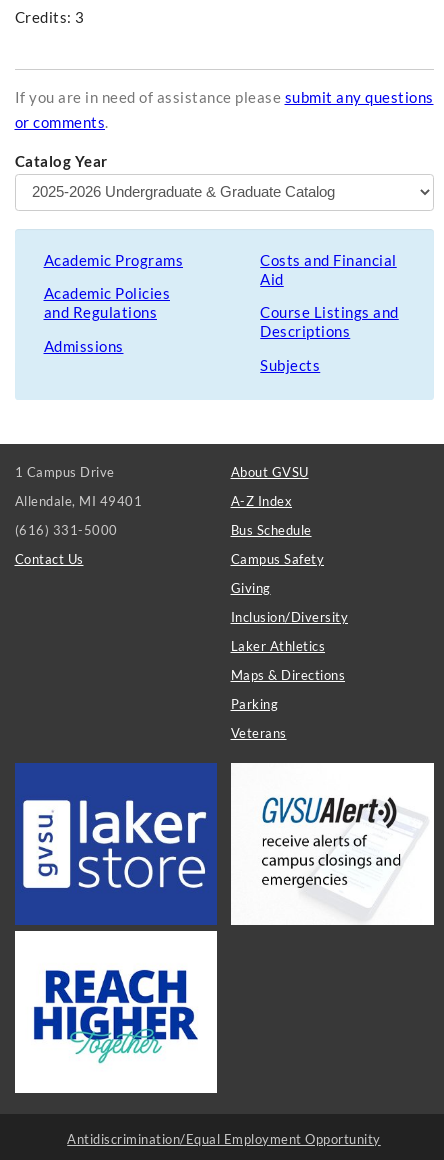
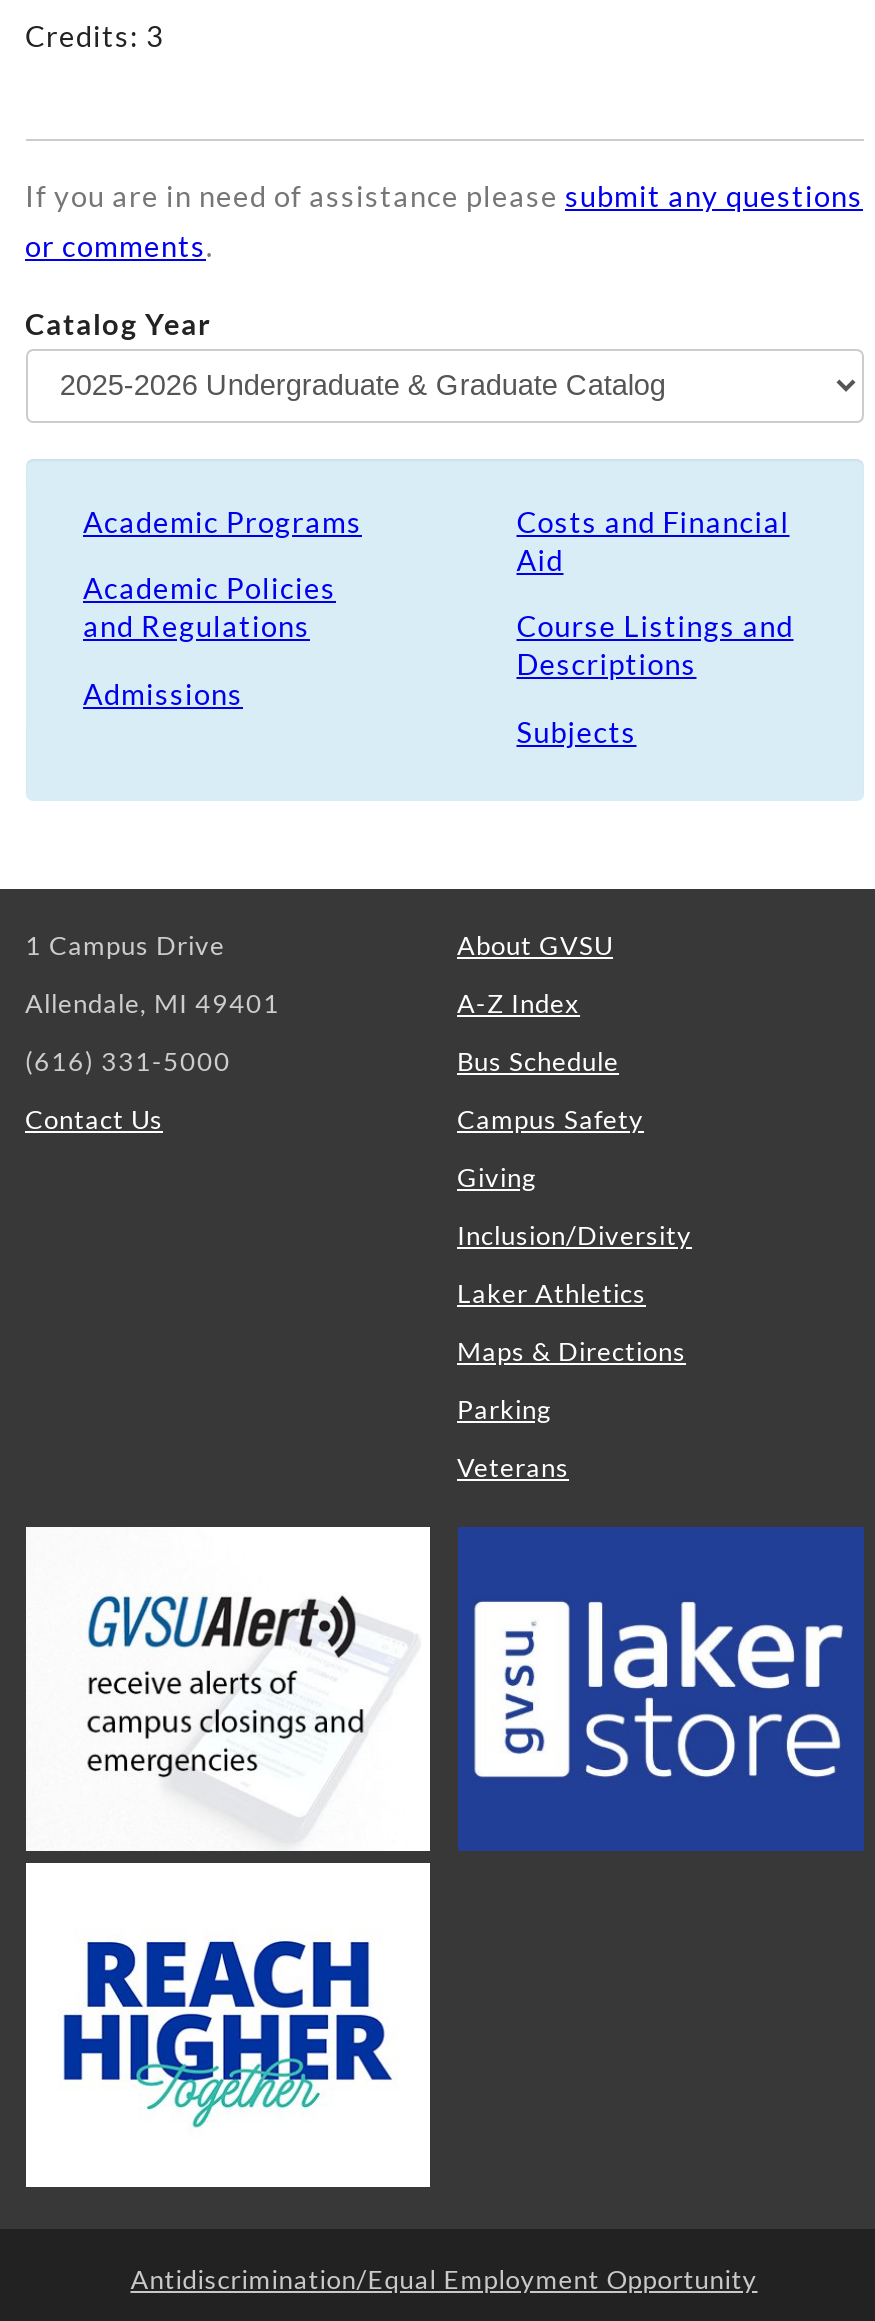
- [image]
+ [image]

- [image]
+ [image]
